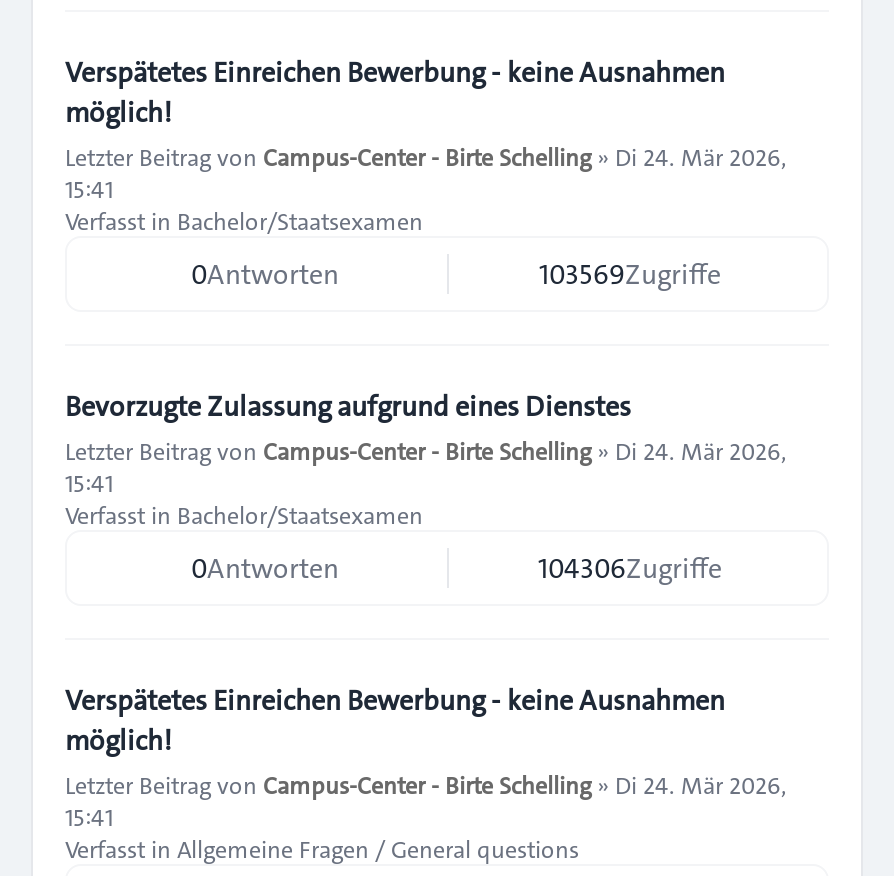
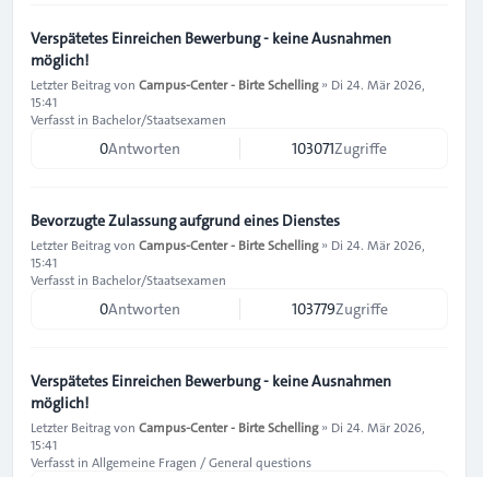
- 103569Zugriffe
+ 103071Zugriffe

- 104306Zugriffe
+ 103779Zugriffe
